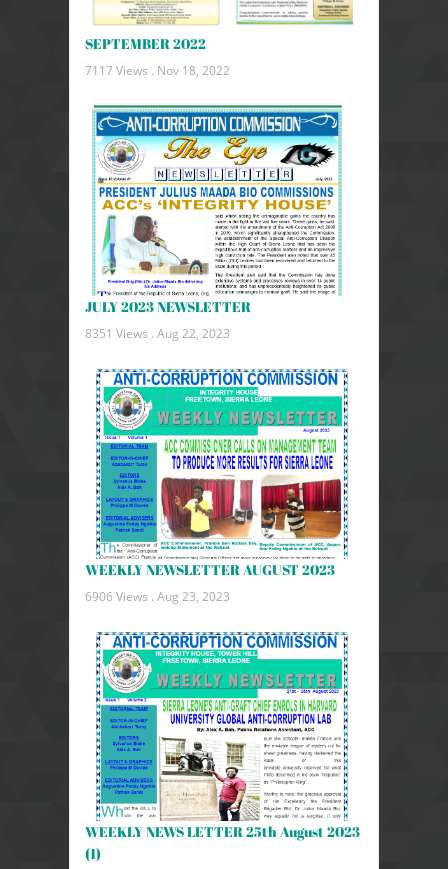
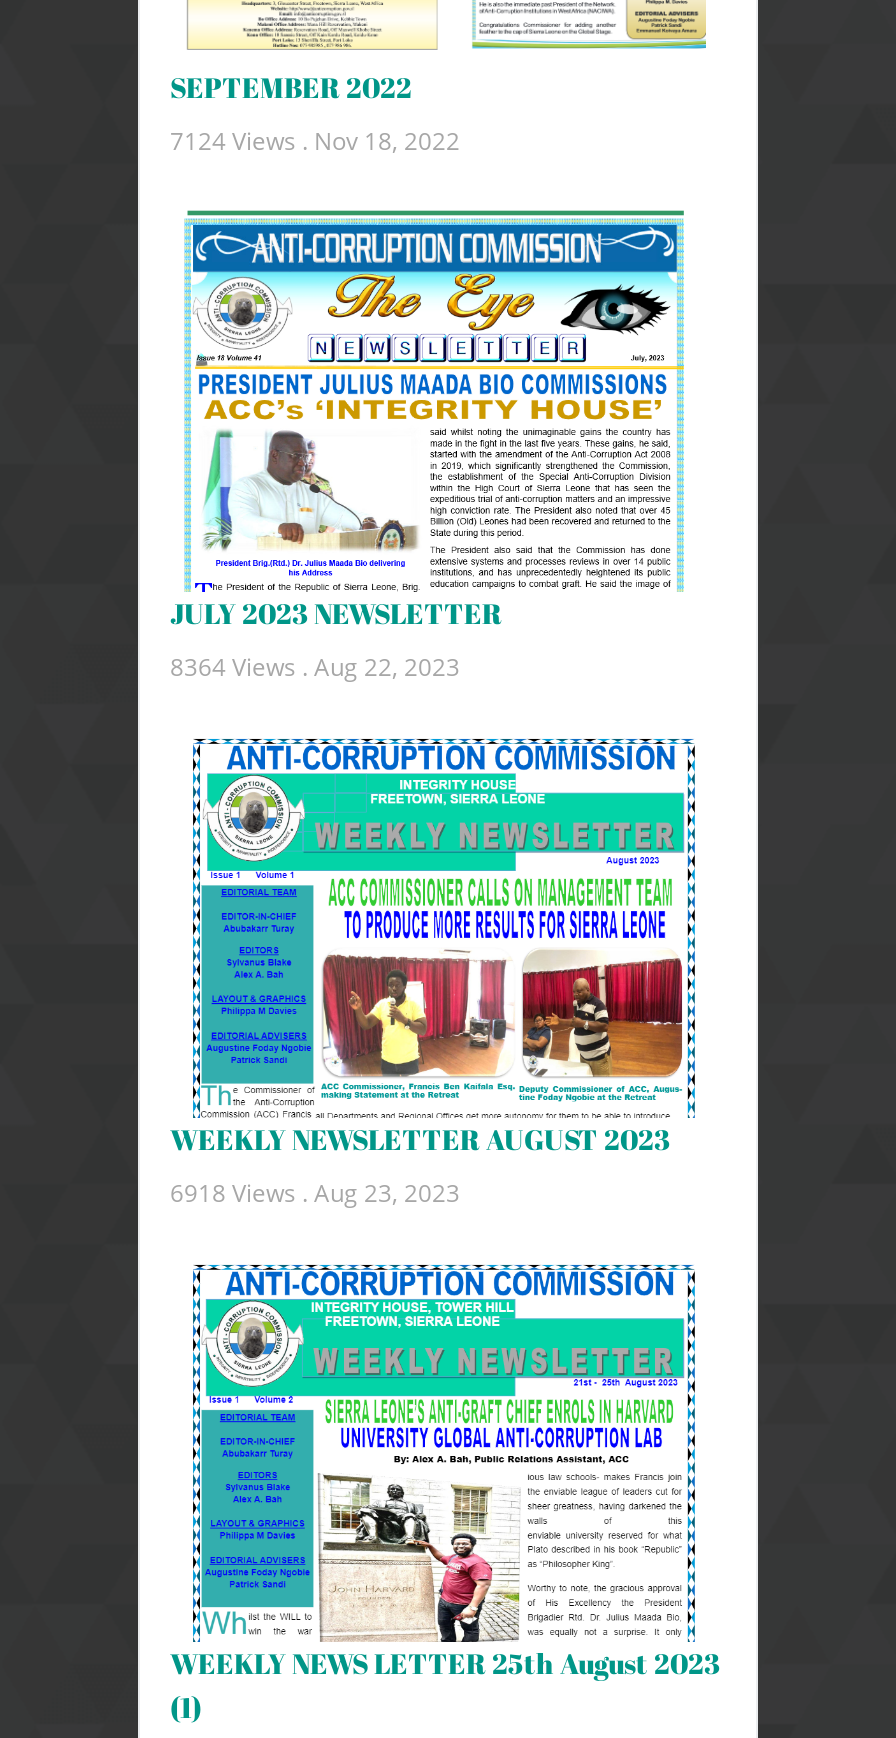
- 7117 Views . Nov 18, 2022
+ 7124 Views . Nov 18, 2022

- 8351 Views . Aug 22, 2023
+ 8364 Views . Aug 22, 2023

- 6906 Views . Aug 23, 2023
+ 6918 Views . Aug 23, 2023
